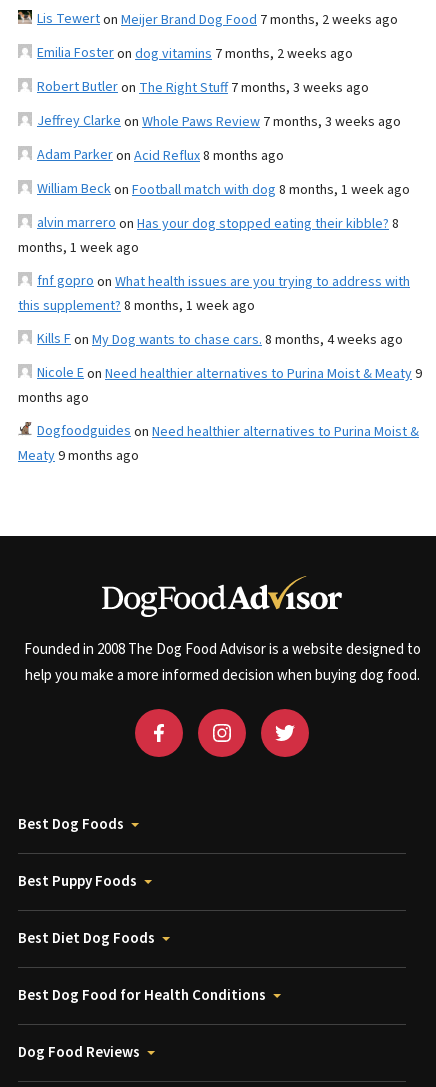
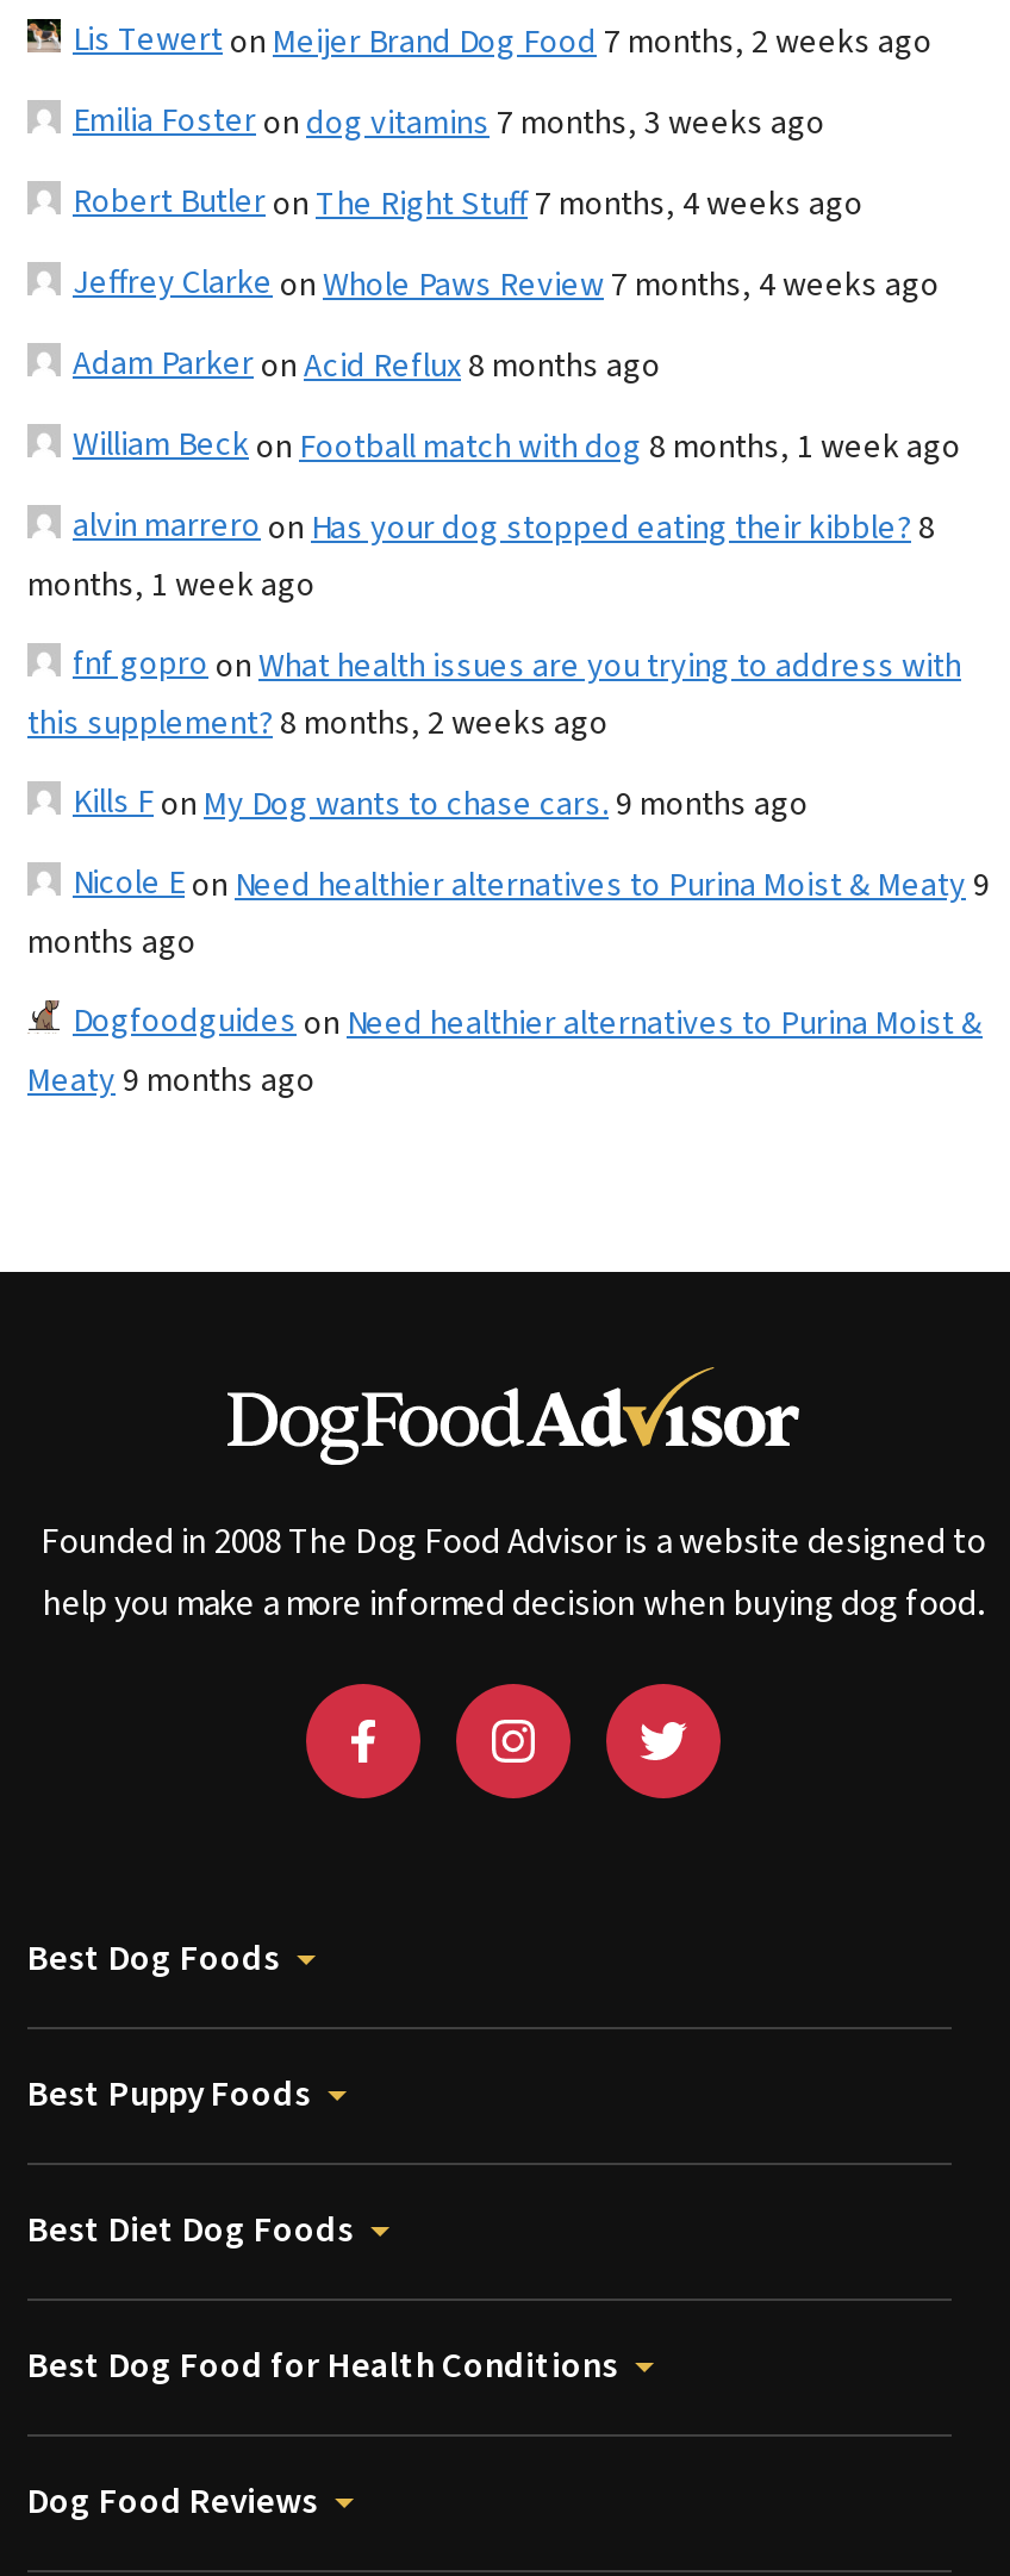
- Emilia Fosteron dog vitamins 7 months, 2 weeks ago
+ Emilia Fosteron dog vitamins 7 months, 3 weeks ago

- Robert Butleron The Right Stuff 7 months, 3 weeks ago
+ Robert Butleron The Right Stuff 7 months, 4 weeks ago

- Jeffrey Clarkeon Whole Paws Review 7 months, 3 weeks ago
+ Jeffrey Clarkeon Whole Paws Review 7 months, 4 weeks ago

- this supplement? 8 months, 1 week ago
+ this supplement? 8 months, 2 weeks ago

- Kills Fon My Dog wants to chase cars. 8 months, 4 weeks ago
+ Kills Fon My Dog wants to chase cars. 9 months ago
